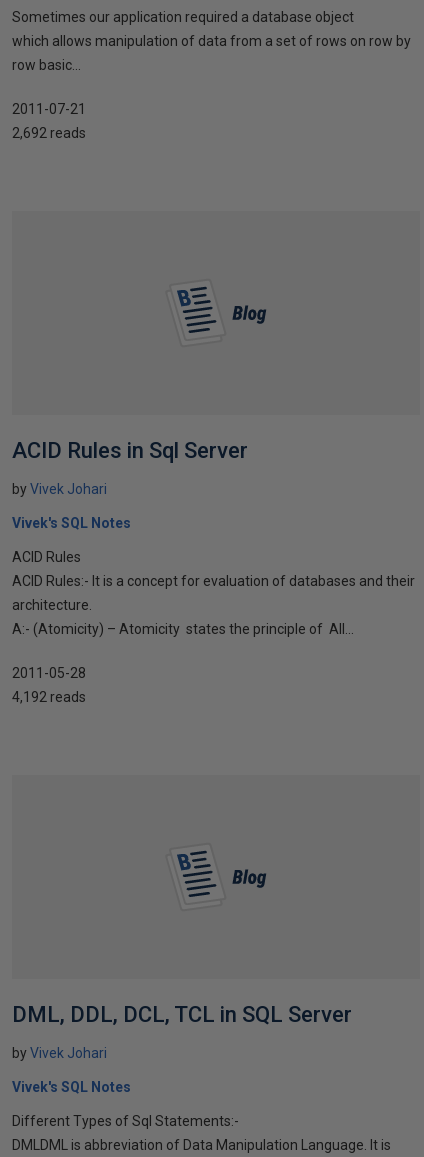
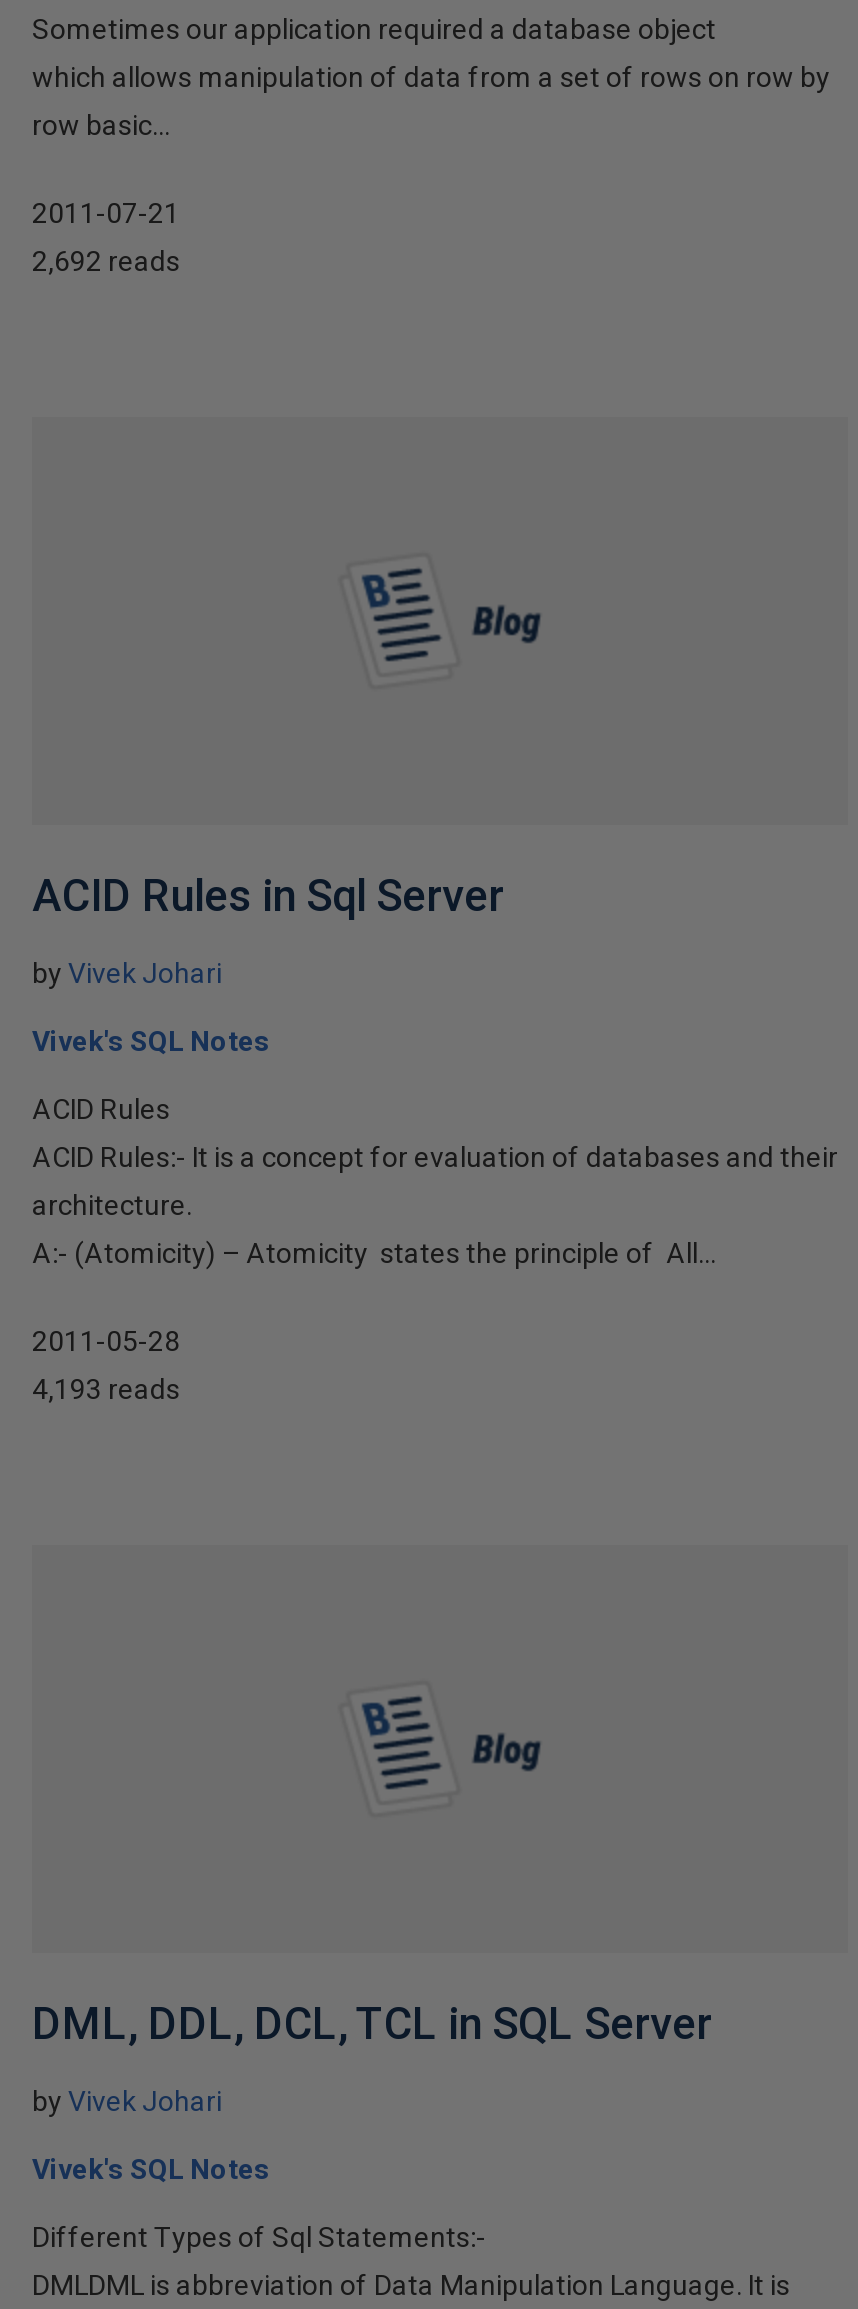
- 4,192 reads
+ 4,193 reads
